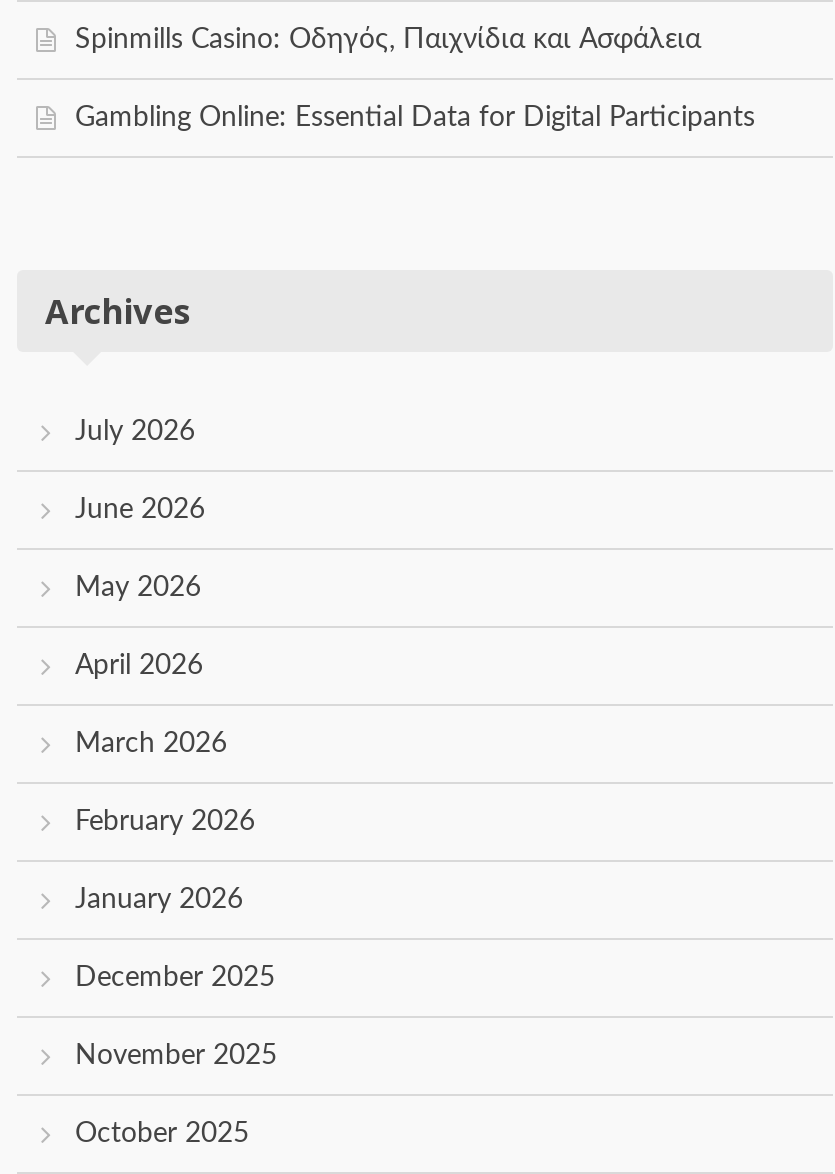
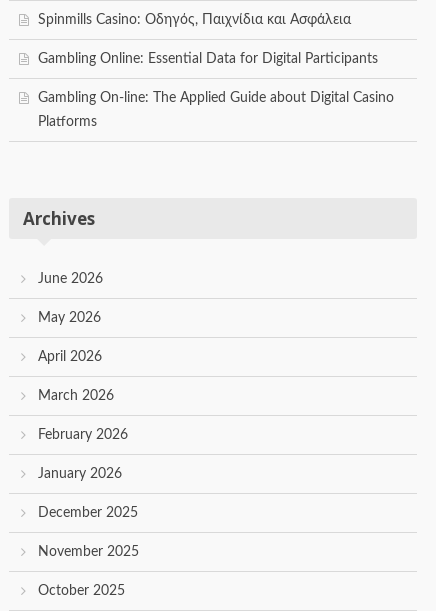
+ Gambling On-line: The Applied Guide about Digital Casino
+ Platforms

moved down: Archives

- July 2026
